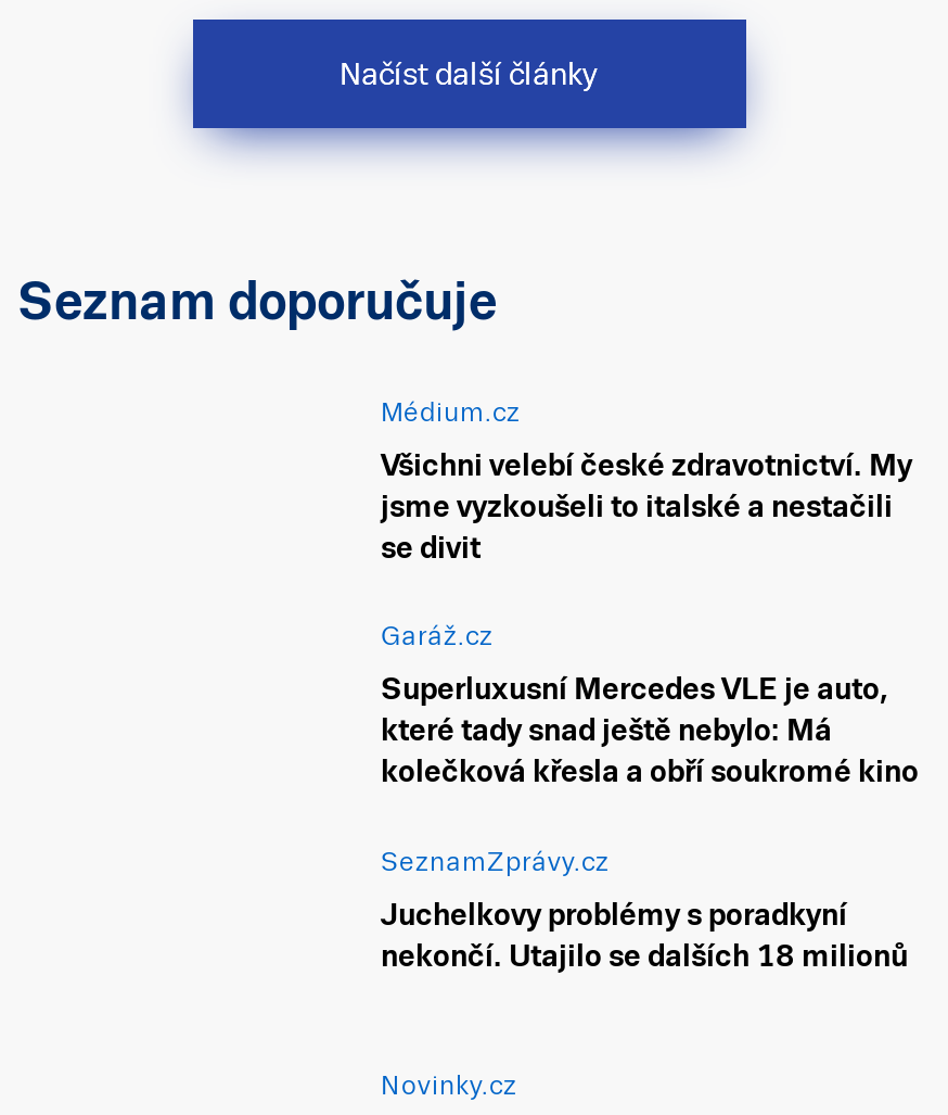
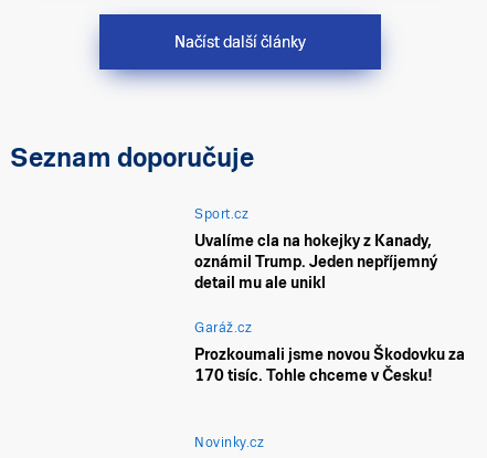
- Médium.cz
+ Sport.cz

- Všichni velebí české zdravotnictví. My
- jsme vyzkoušeli to italské a nestačili
- se divit
+ Uvalíme cla na hokejky z Kanady,
+ oznámil Trump. Jeden nepříjemný
+ detail mu ale unikl

- Superluxusní Mercedes VLE je auto,
- které tady snad ještě nebylo: Má
- kolečková křesla a obří soukromé kino
- SeznamZprávy.cz
- Juchelkovy problémy s poradkyní
- nekončí. Utajilo se dalších 18 milionů
+ Prozkoumali jsme novou Škodovku za
+ 170 tisíc. Tohle chceme v Česku!
